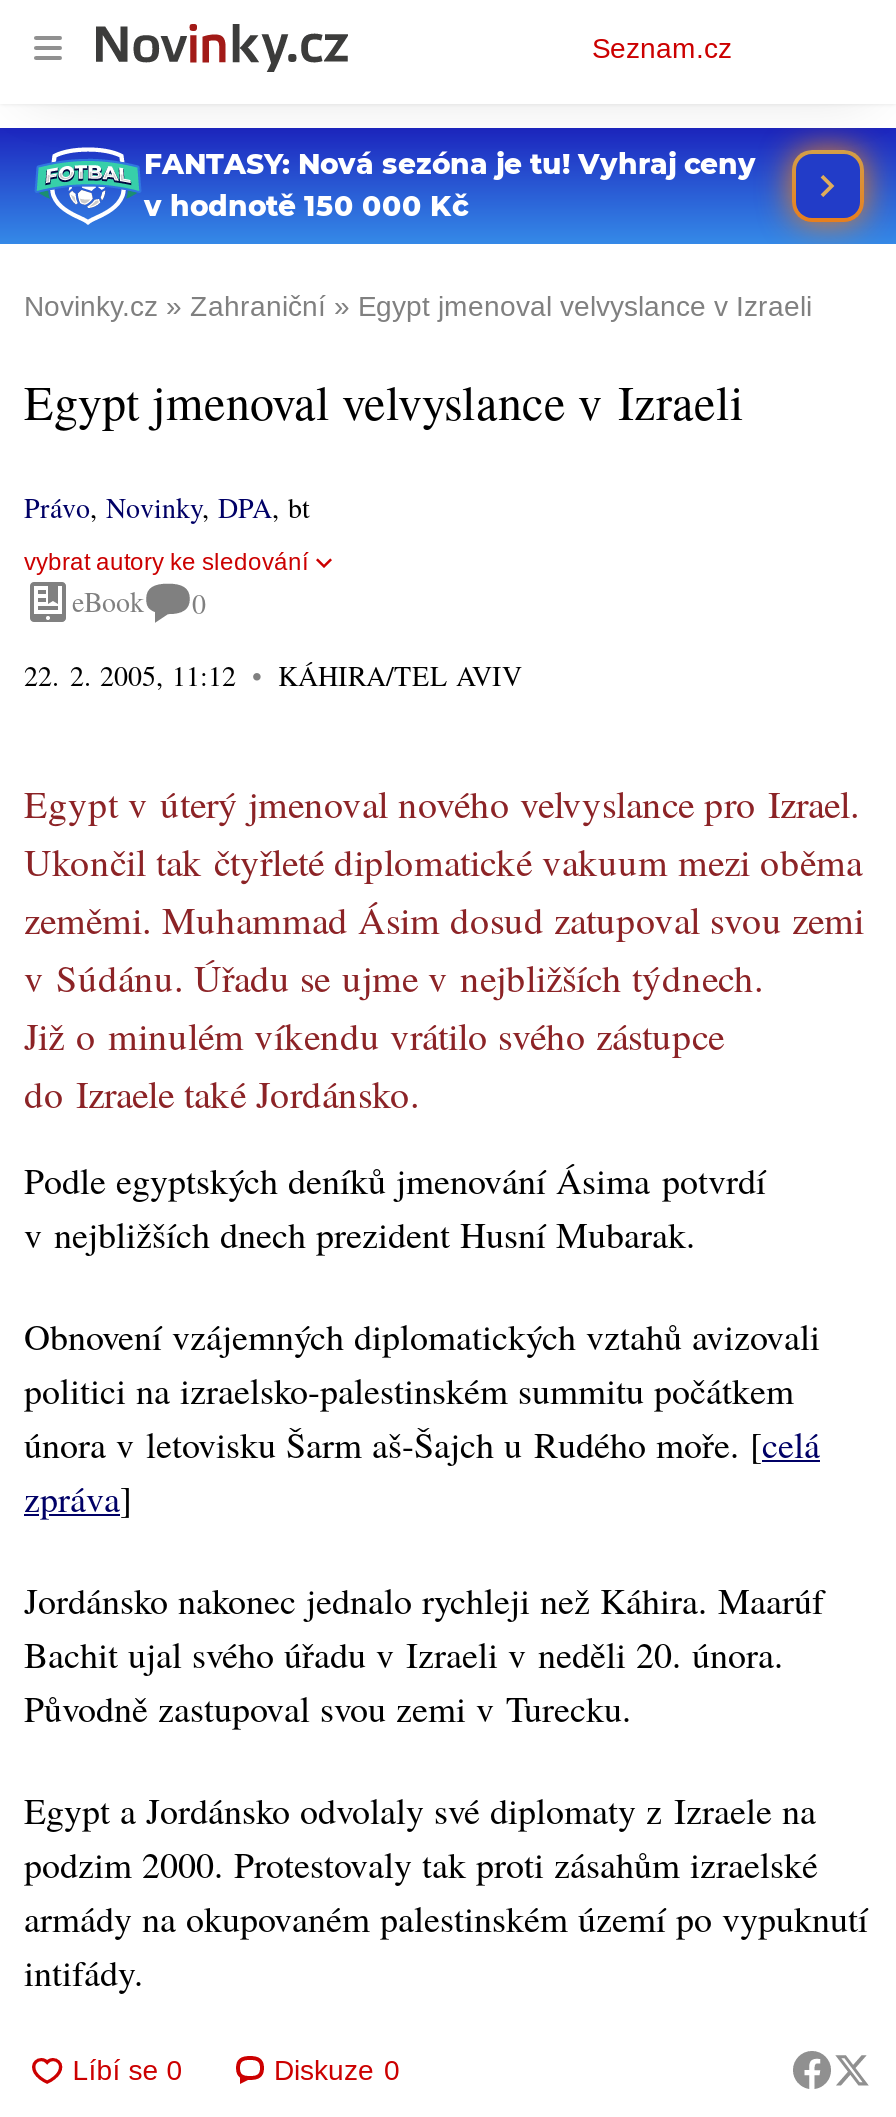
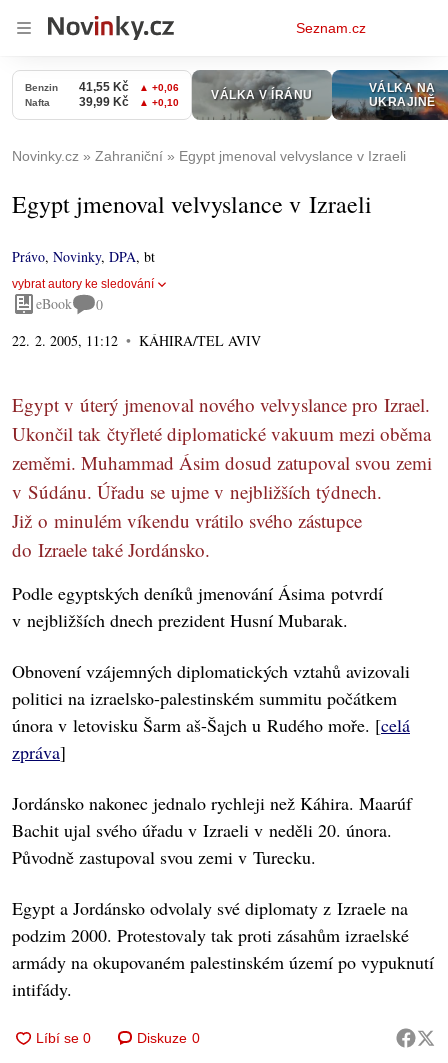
- [image]
+ [image]
